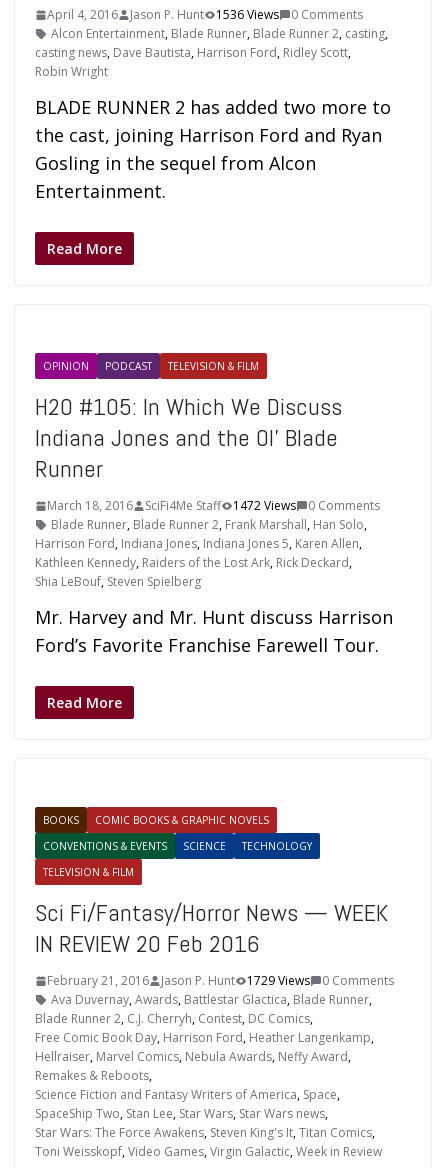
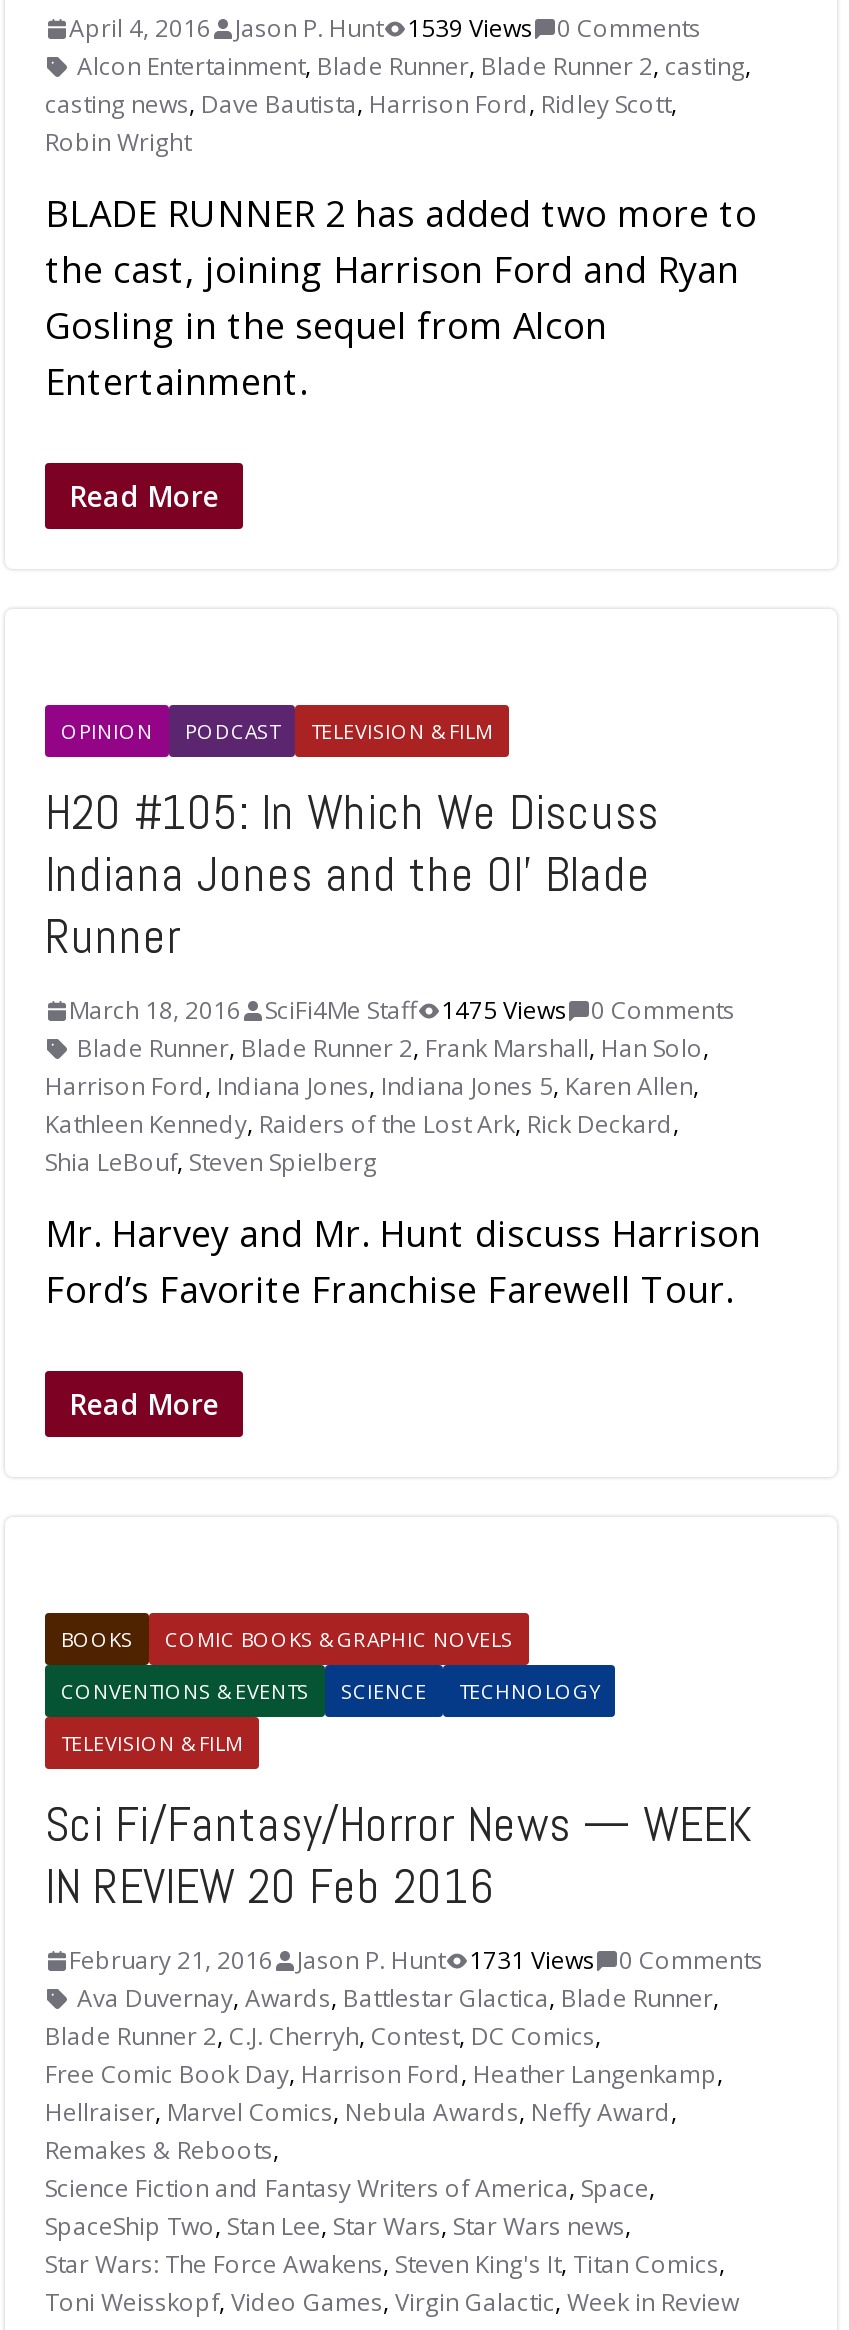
- April 4, 2016 Jason P. Hunt 1536 Views 0 Comments
+ April 4, 2016 Jason P. Hunt 1539 Views 0 Comments

- March 18, 2016 SciFi4Me Staff 1472 Views 0 Comments
+ March 18, 2016 SciFi4Me Staff 1475 Views 0 Comments

- February 21, 2016 Jason P. Hunt 1729 Views 0 Comments
+ February 21, 2016 Jason P. Hunt 1731 Views 0 Comments
